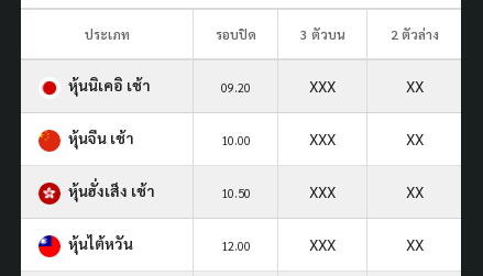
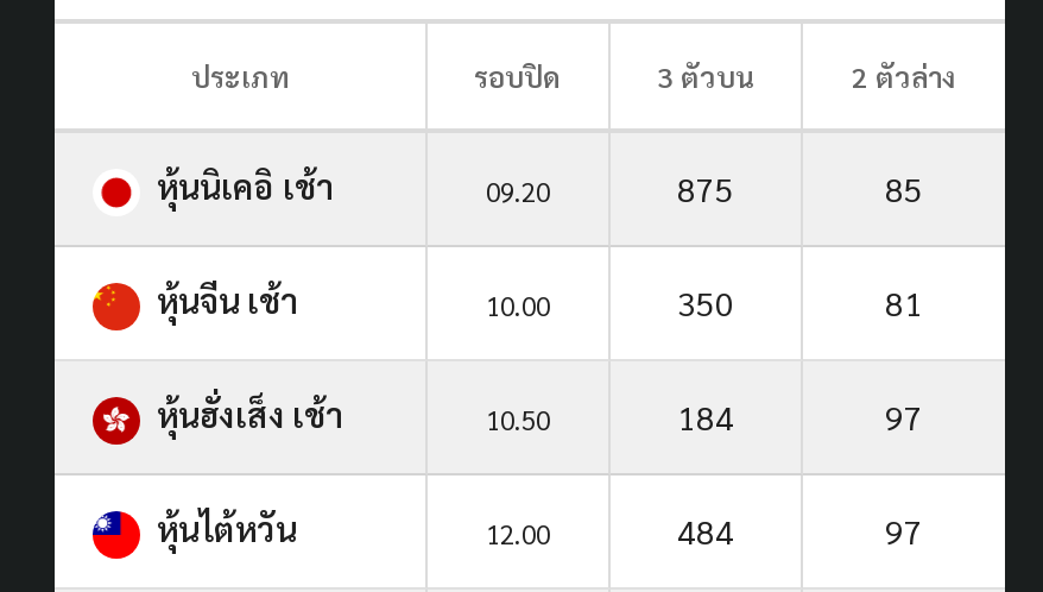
- XXX
- XX
+ 875
+ 85

- XXX
- XX
+ 350
+ 81

- XXX
- XX
+ 184
+ 97

- XXX
- XX
+ 484
+ 97
